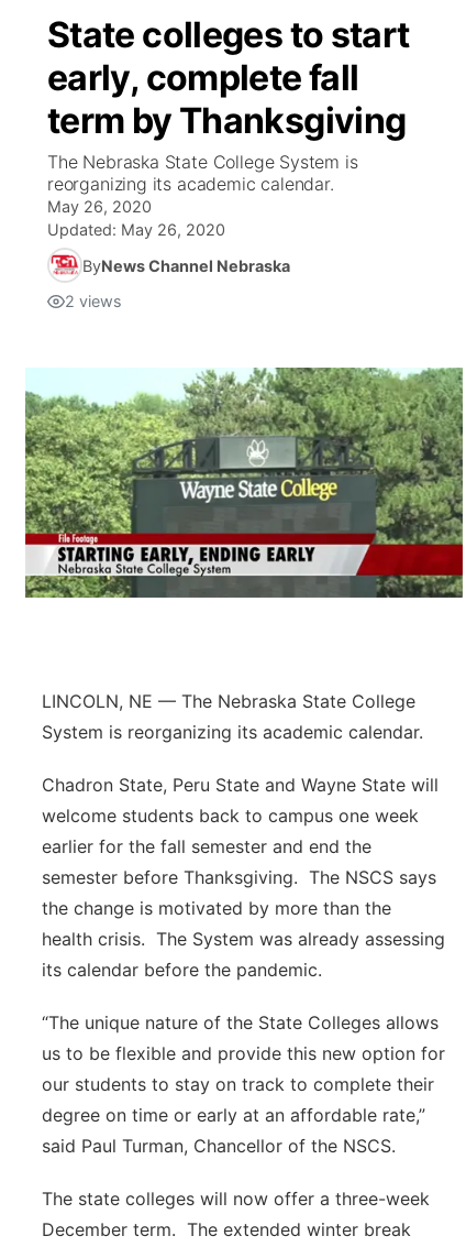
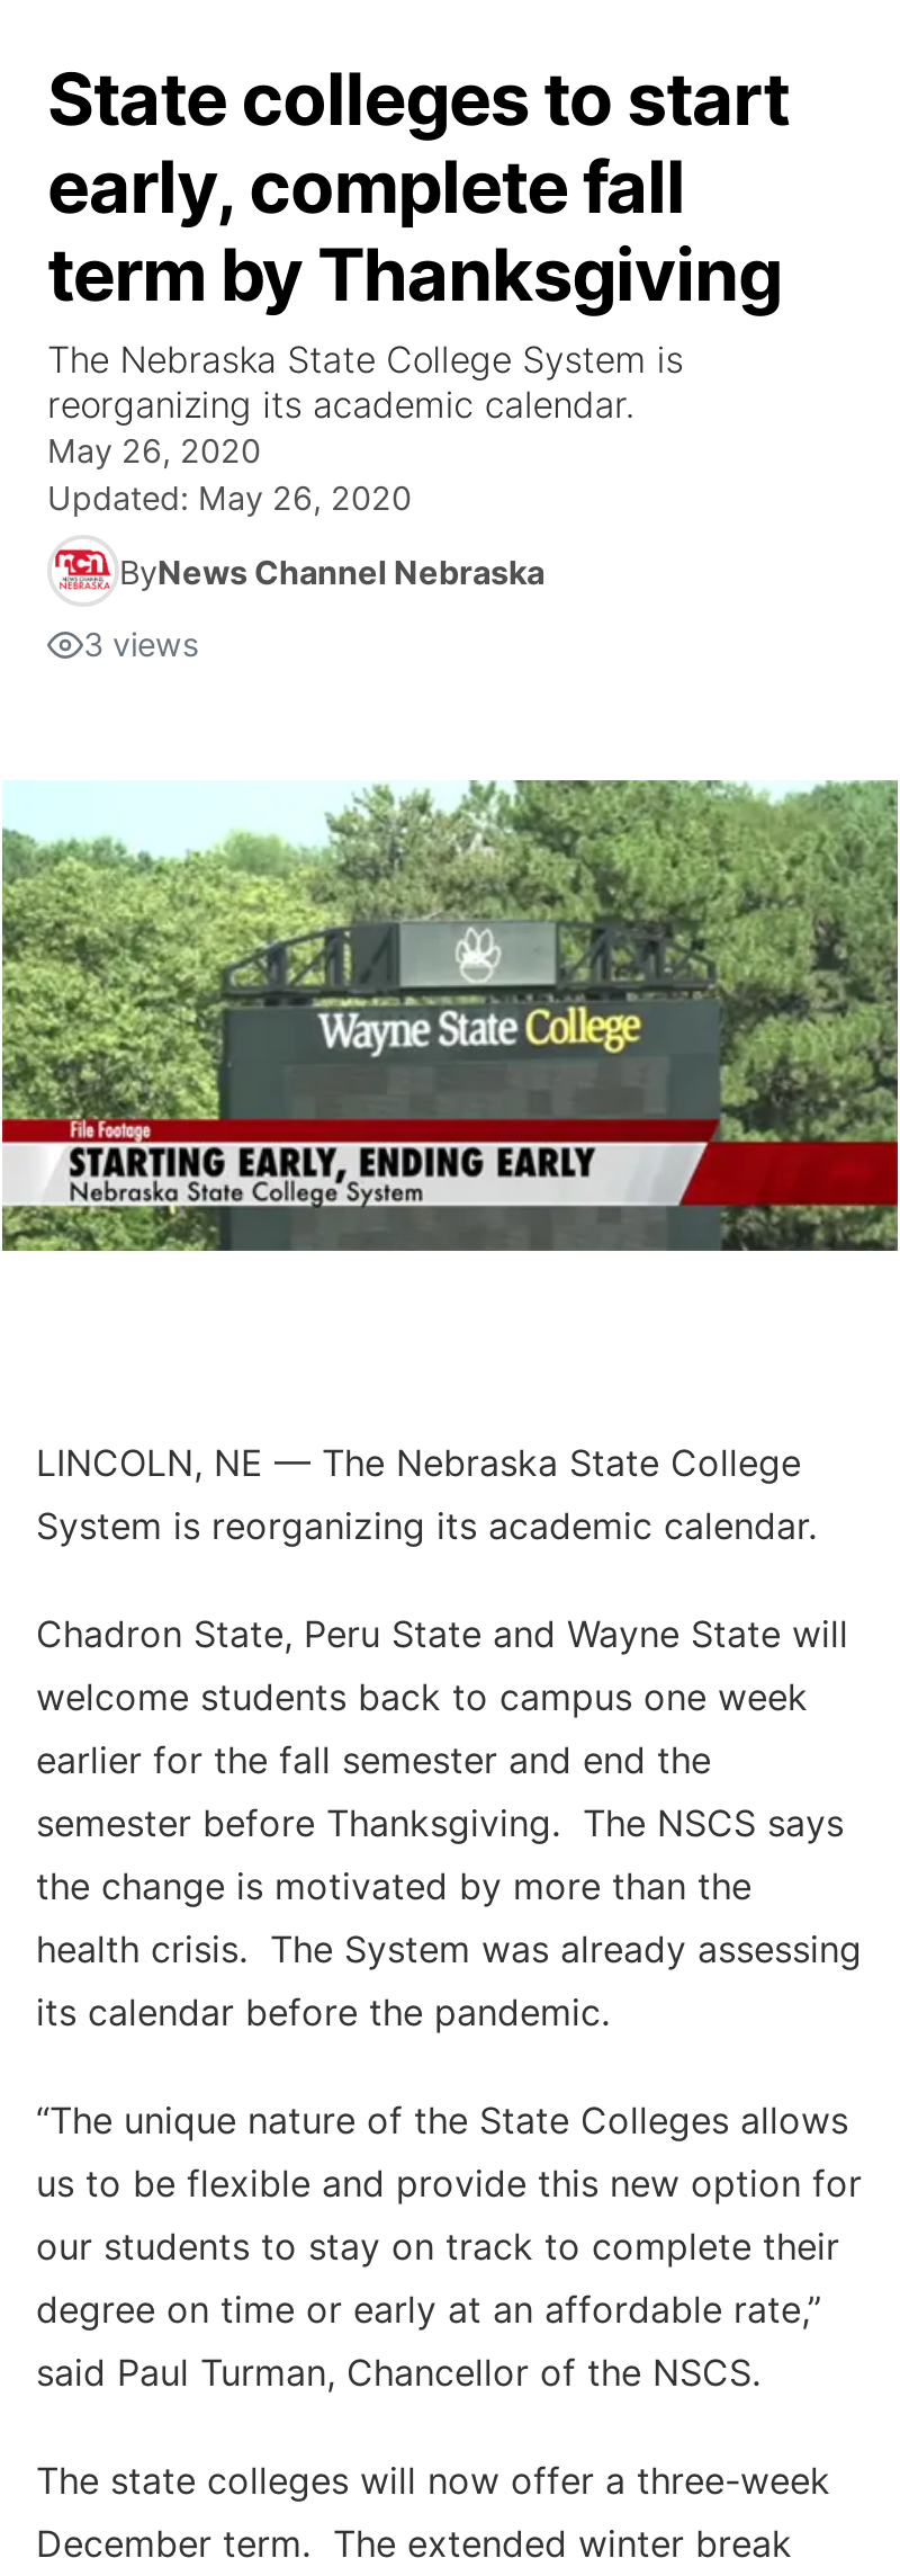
- 2 views
+ 3 views
